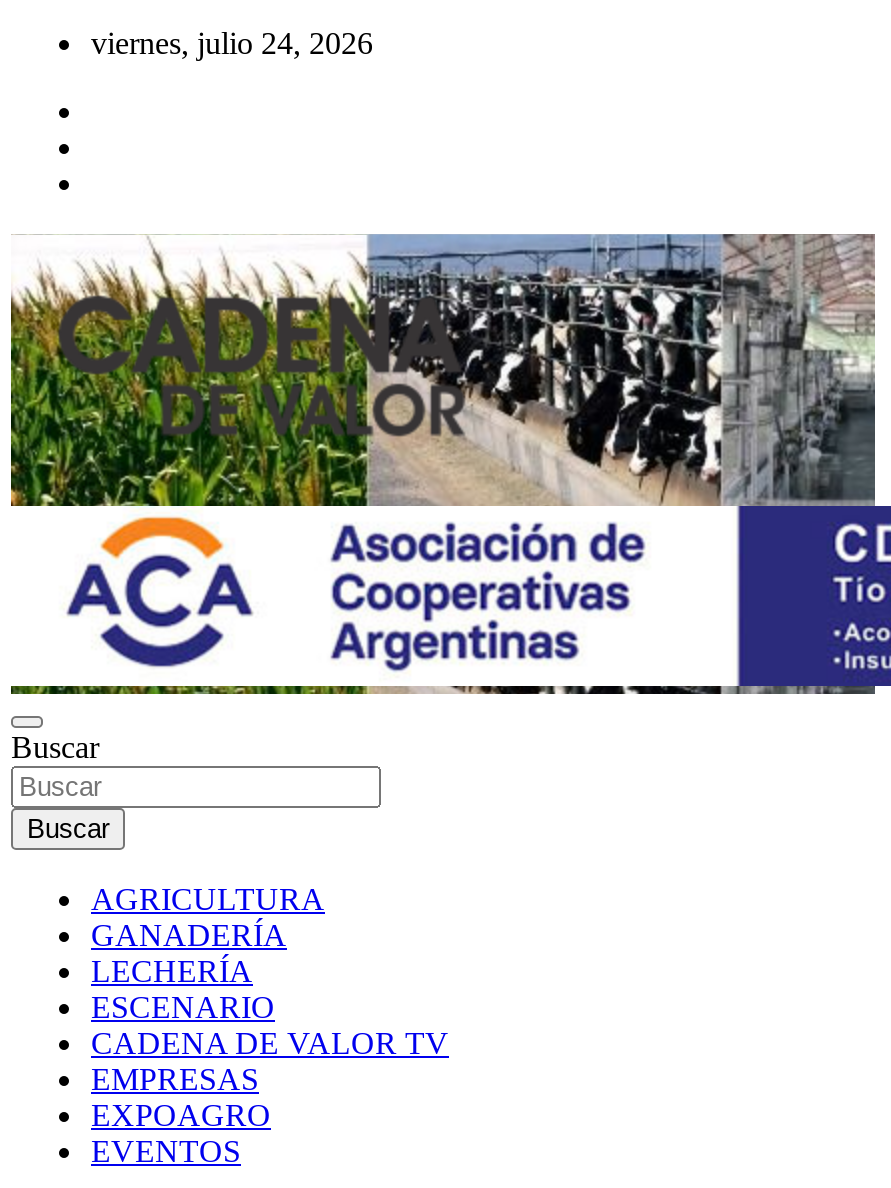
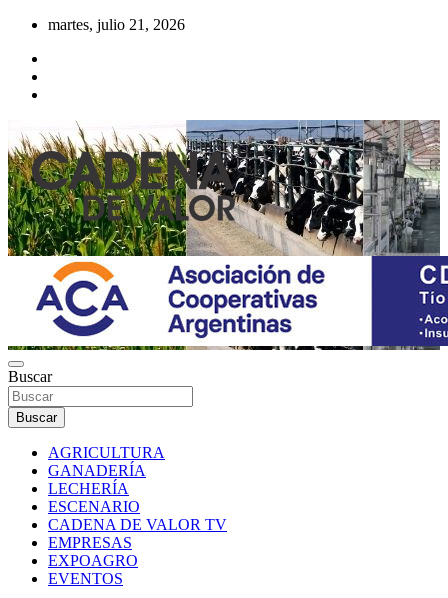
- viernes, julio 24, 2026
+ martes, julio 21, 2026
